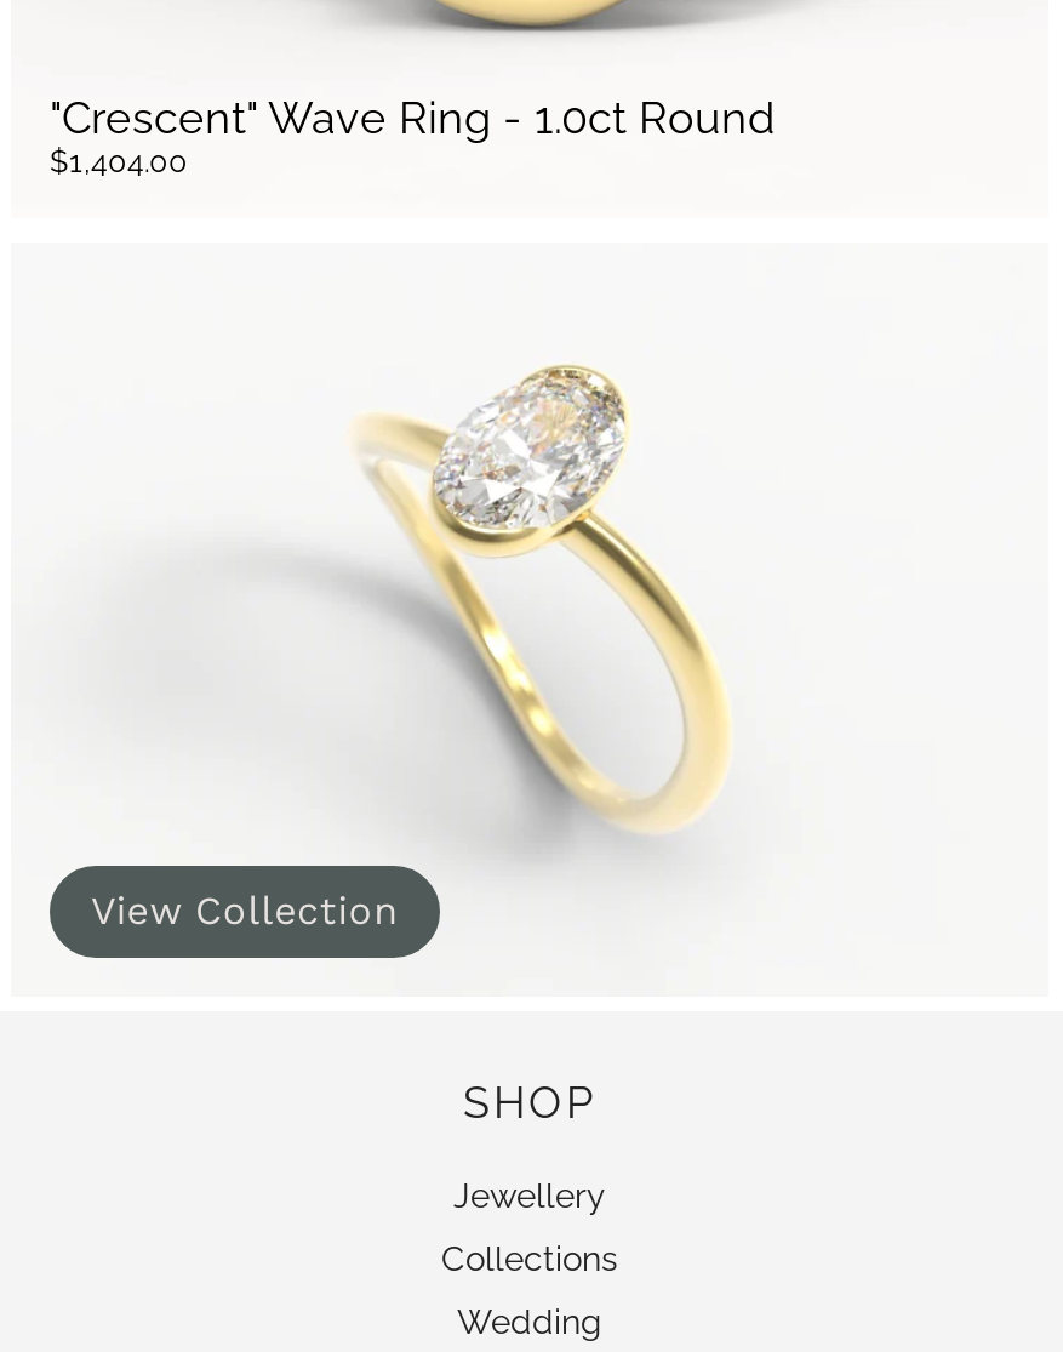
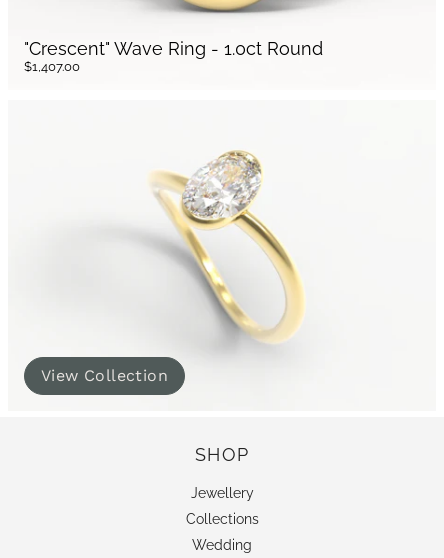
- $1,404.00
+ $1,407.00
